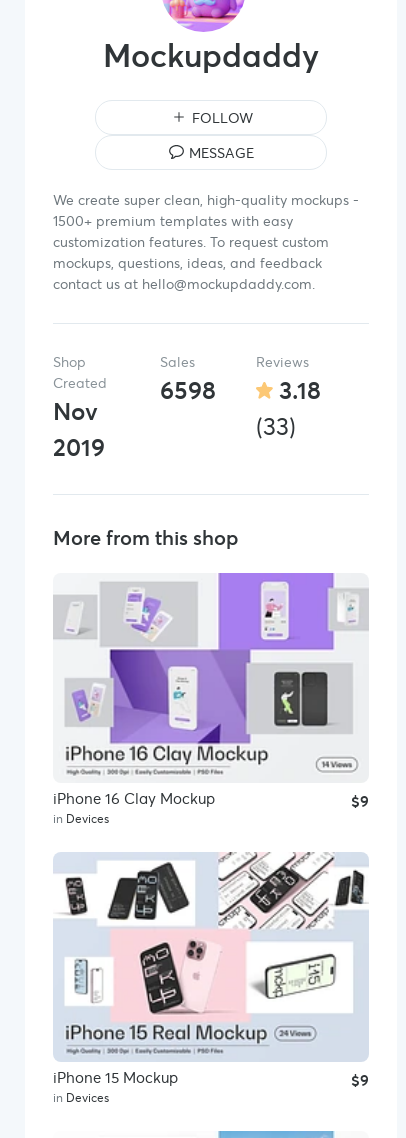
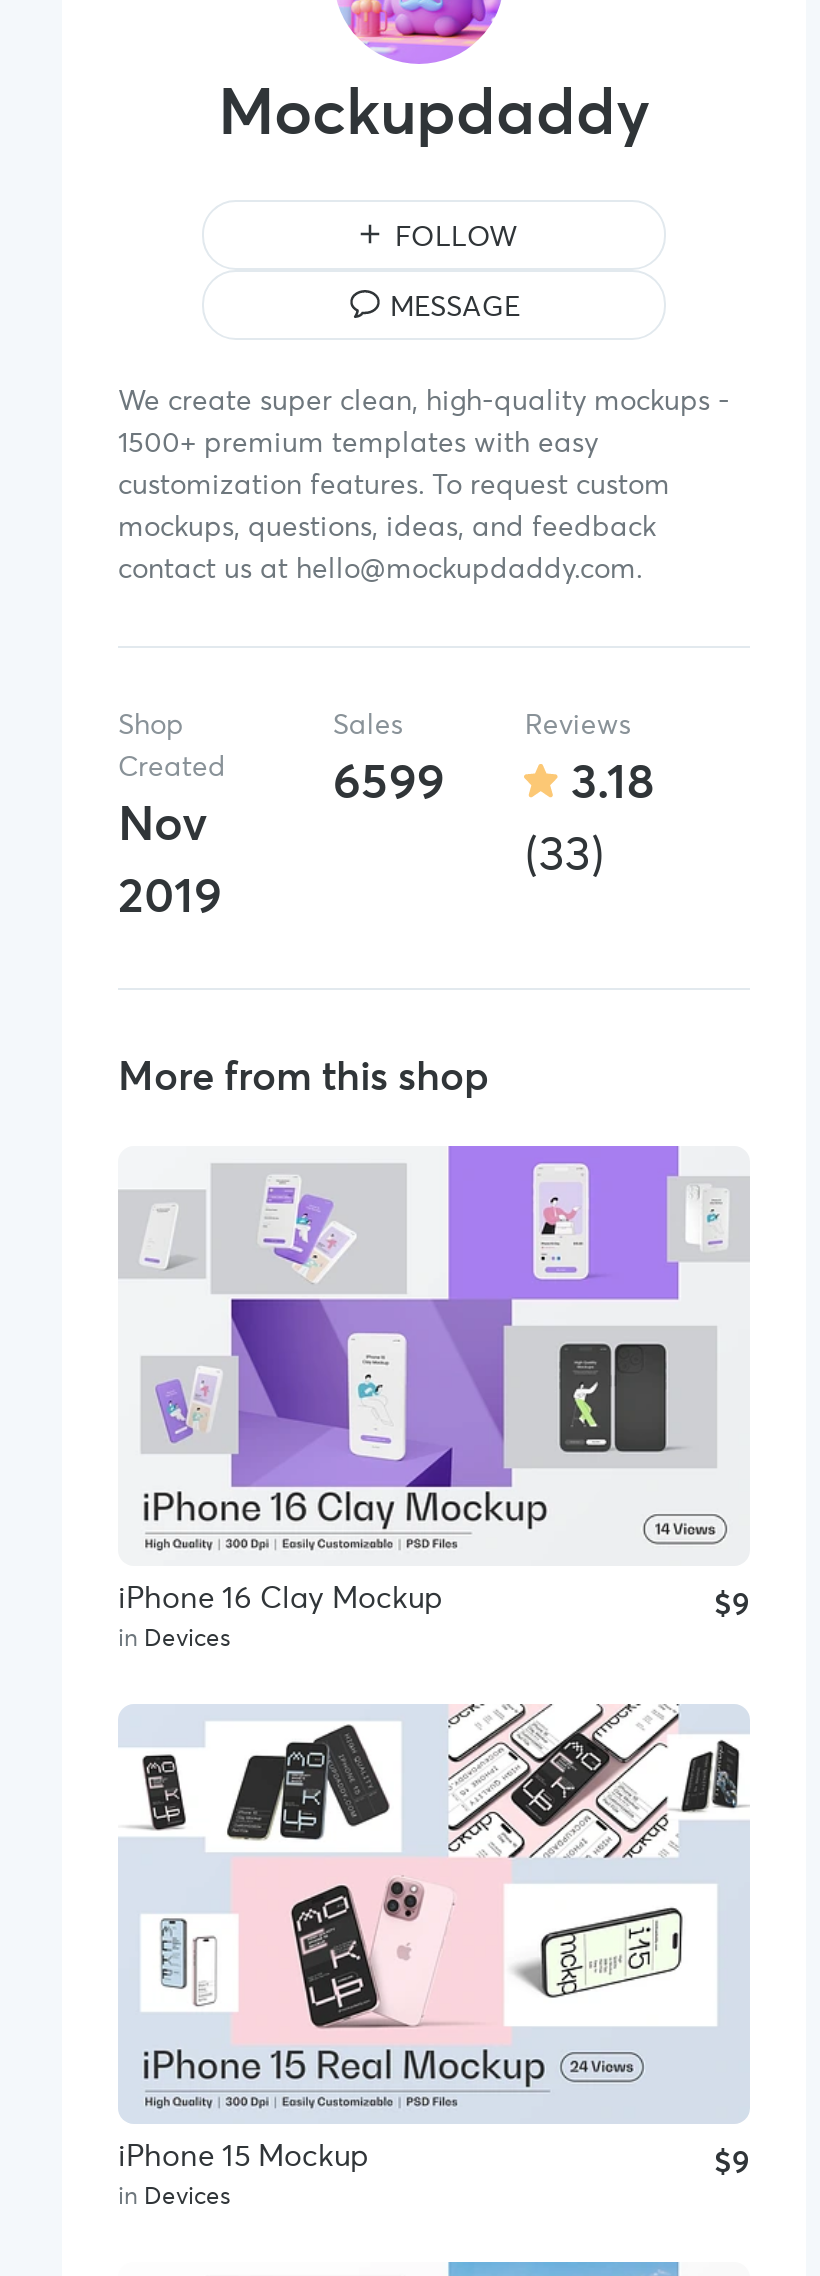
- 6598
+ 6599
